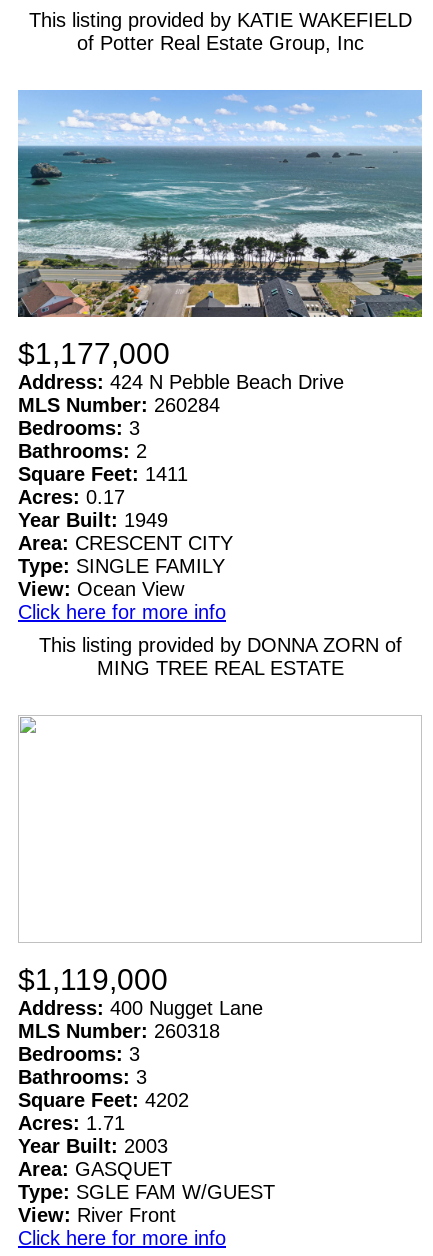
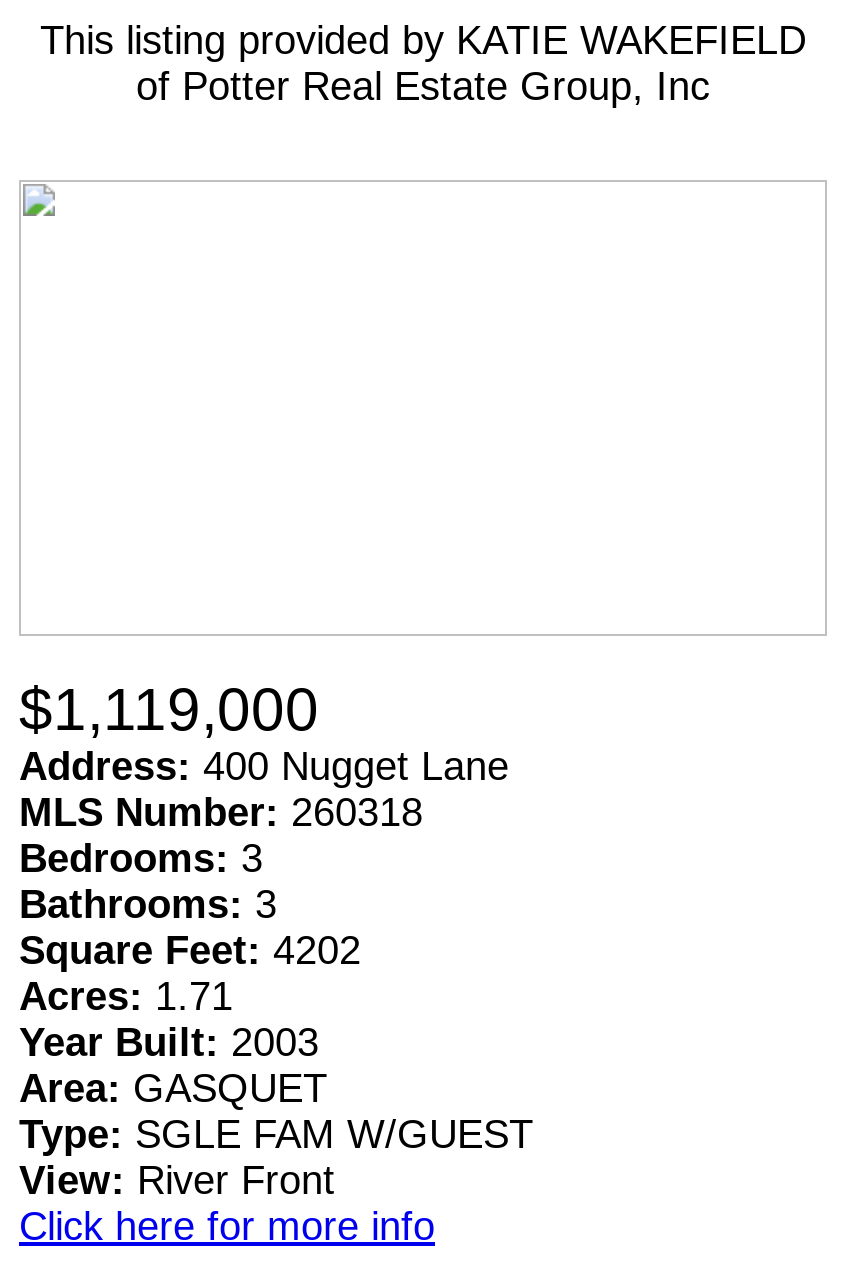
- [image]
- $1,177,000
- Address: 424 N Pebble Beach Drive
- MLS Number: 260284
- Bedrooms: 3
- Bathrooms: 2
- Square Feet: 1411
- Acres: 0.17
- Year Built: 1949
- Area: CRESCENT CITY
- Type: SINGLE FAMILY
- View: Ocean View
- Click here for more info
- This listing provided by DONNA ZORN of
- MING TREE REAL ESTATE
